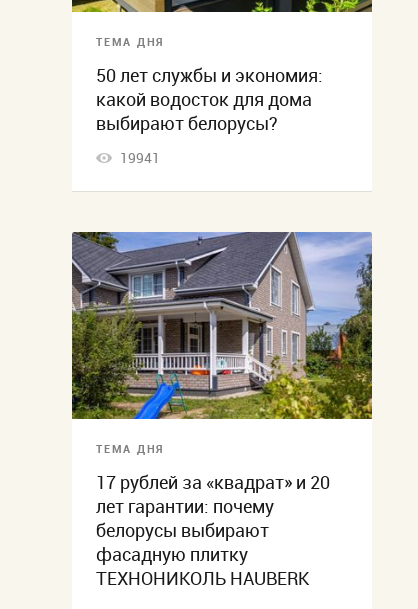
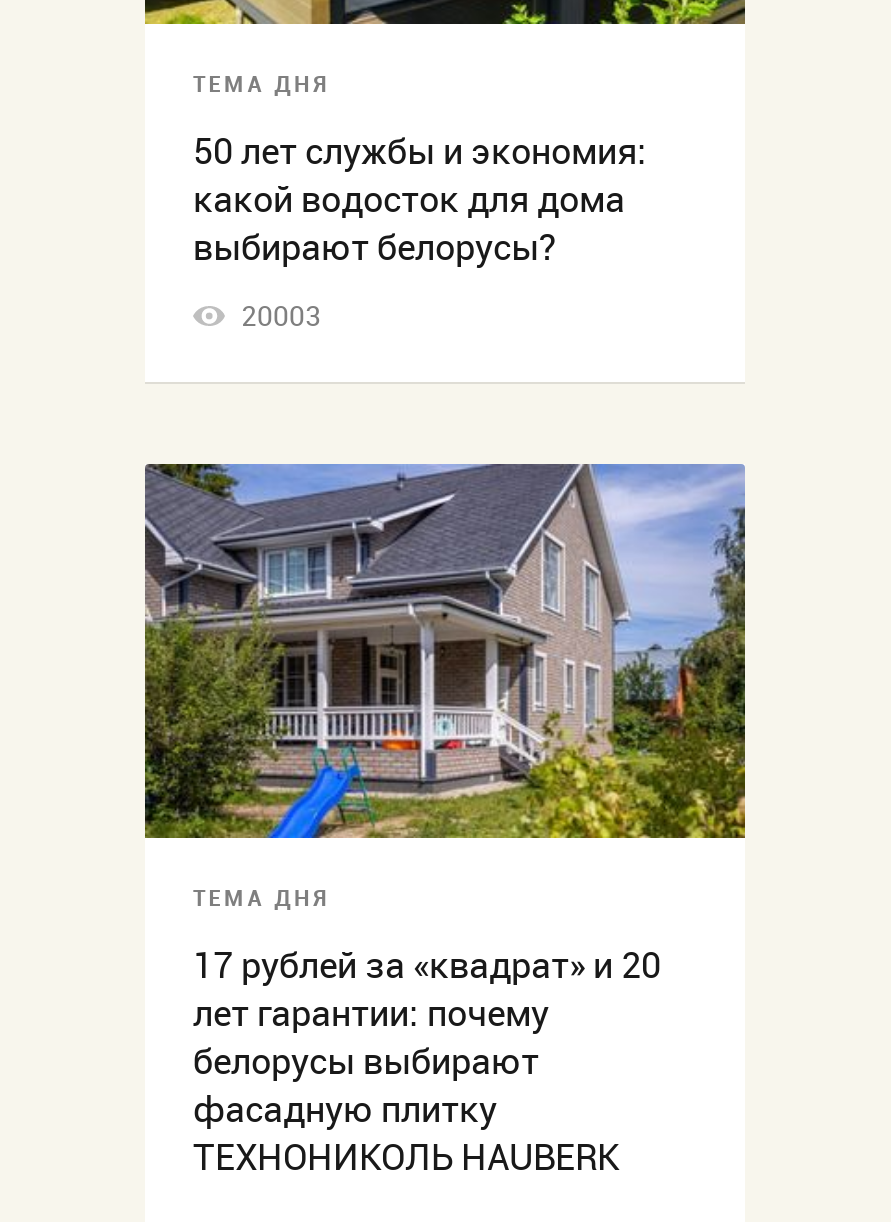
- 19941
+ 20003
